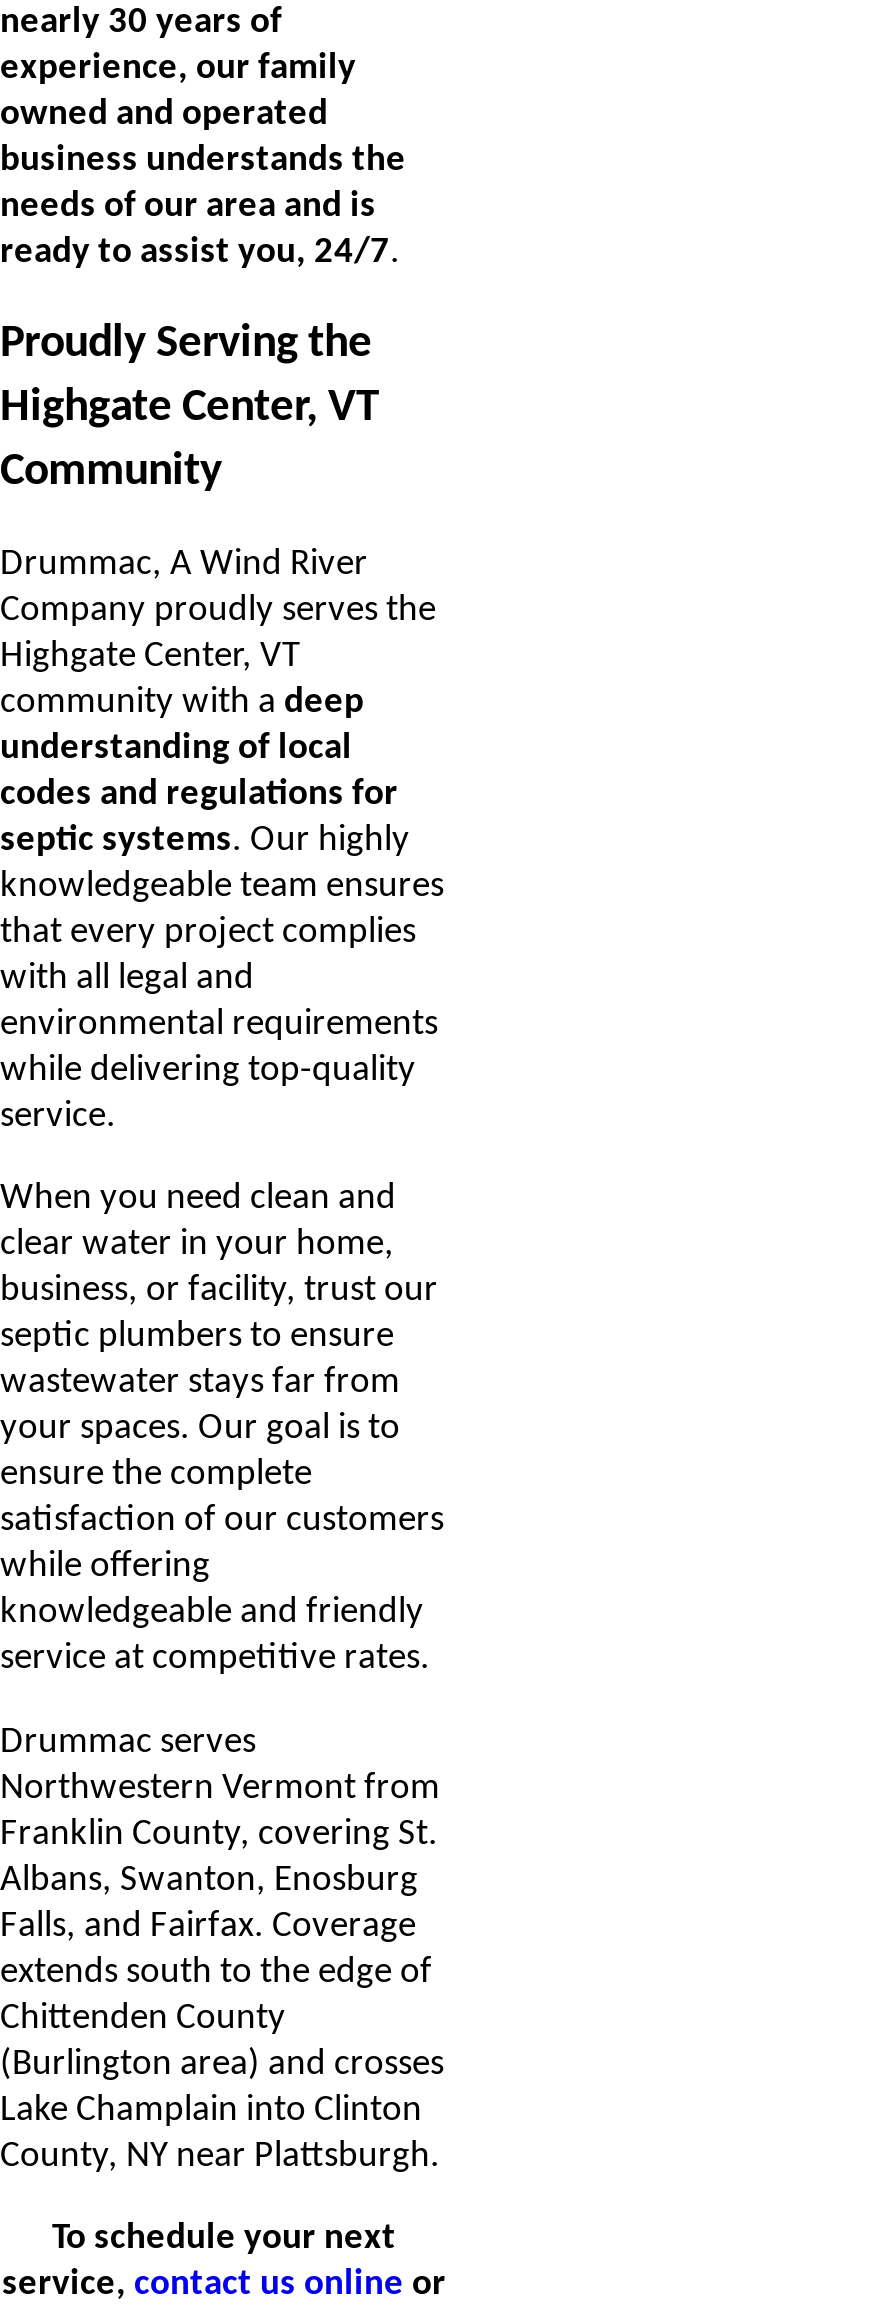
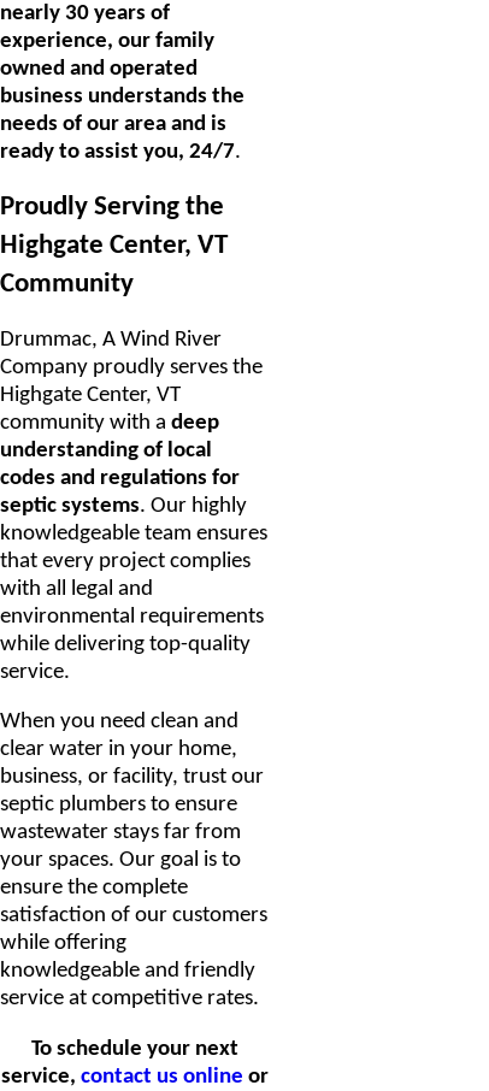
- Drummac serves
- Northwestern Vermont from
- Franklin County, covering St.
- Albans, Swanton, Enosburg
- Falls, and Fairfax. Coverage
- extends south to the edge of
- Chittenden County
- (Burlington area) and crosses
- Lake Champlain into Clinton
- County, NY near Plattsburgh.
